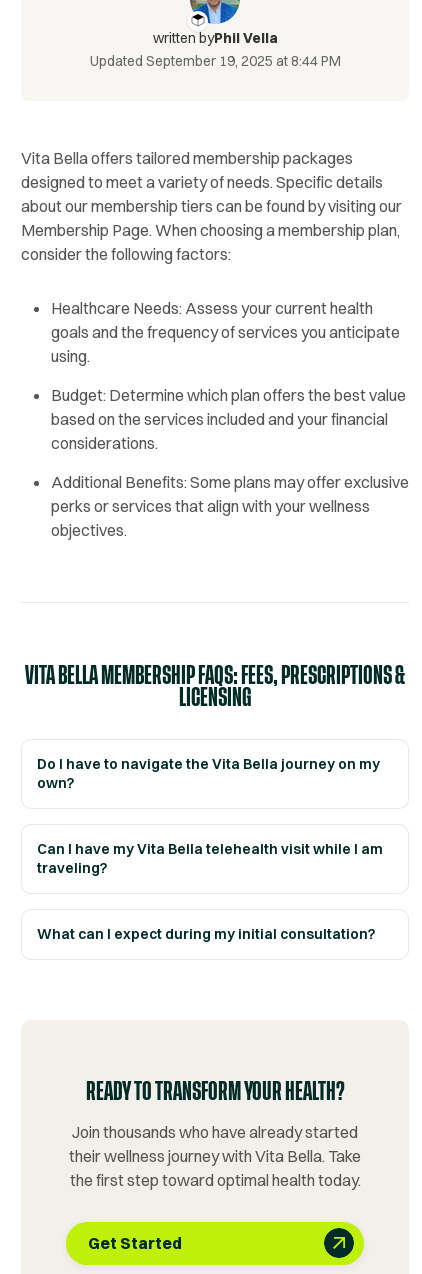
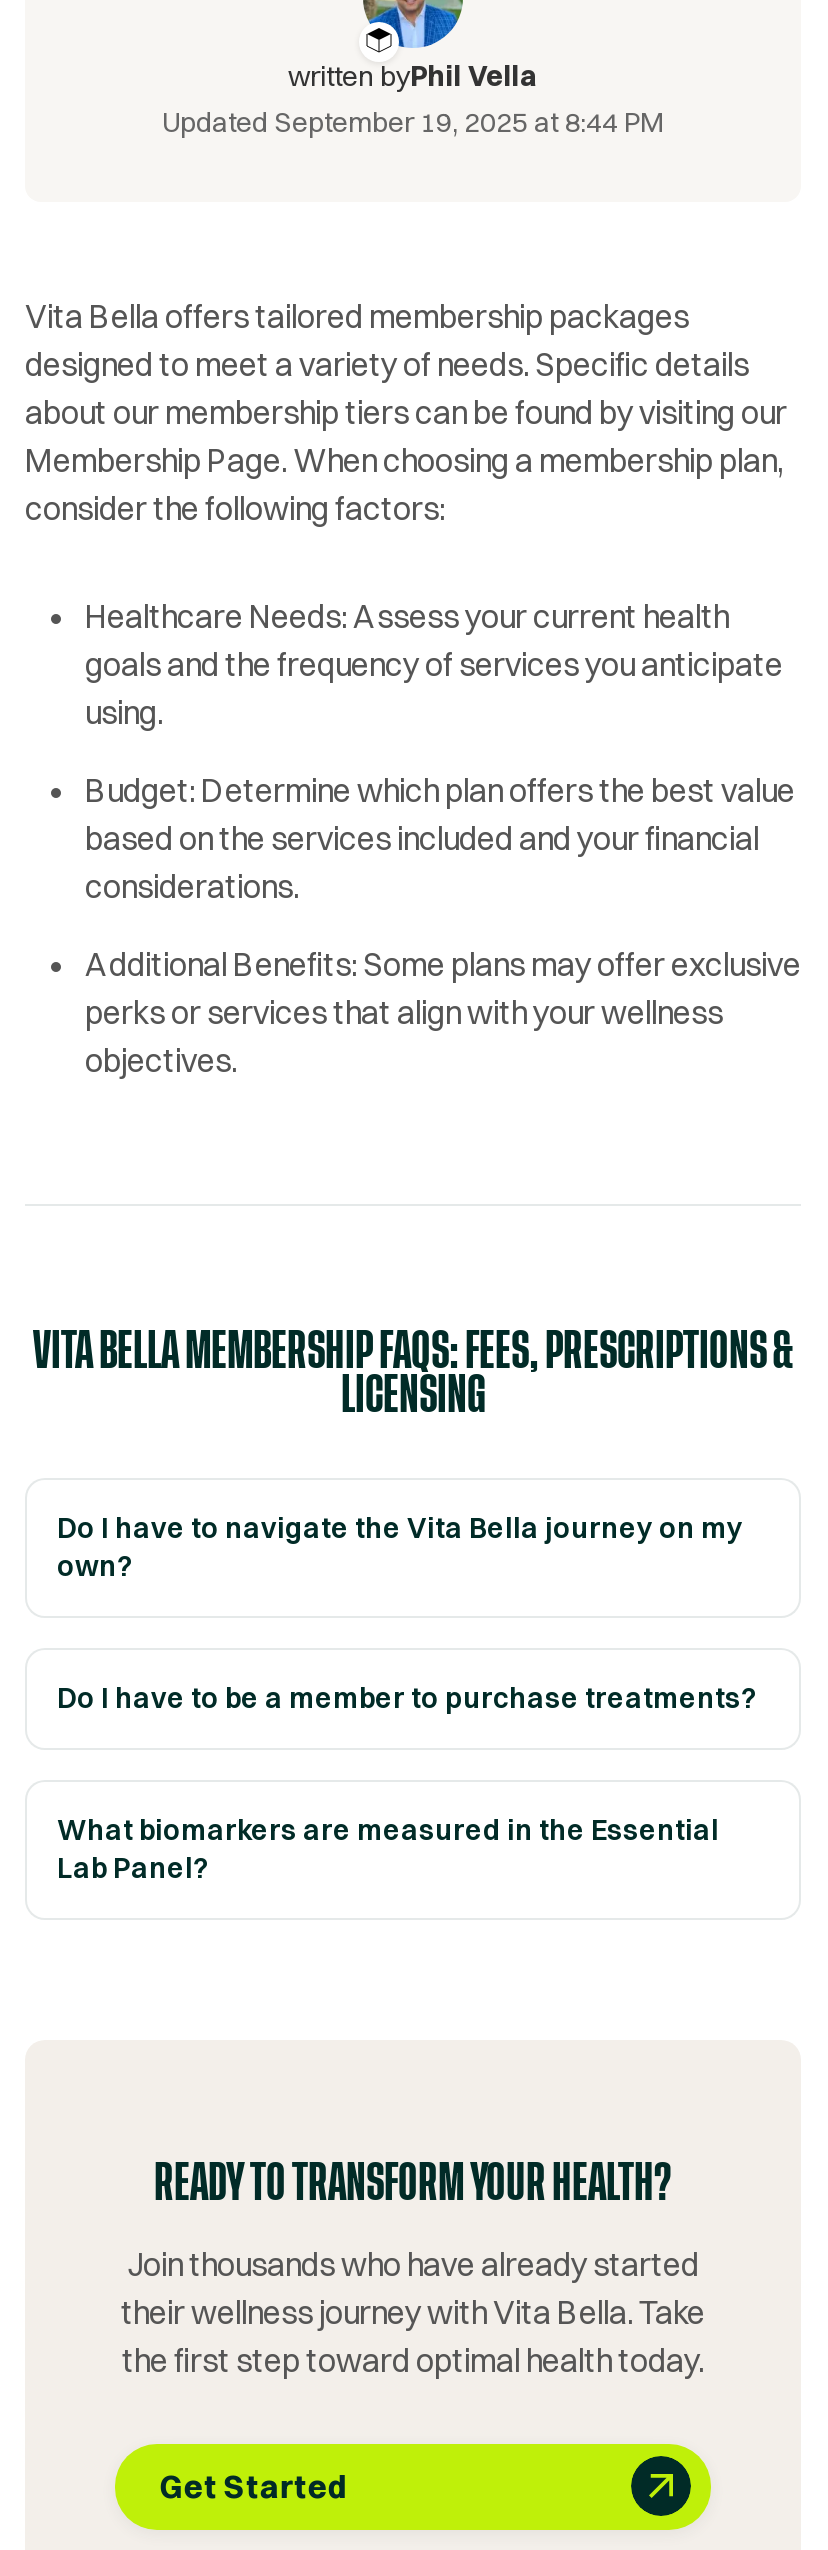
- Can I have my Vita Bella telehealth visit while I am
- traveling?
+ Do I have to be a member to purchase treatments?

- What can I expect during my initial consultation?
+ What biomarkers are measured in the Essential
+ Lab Panel?
